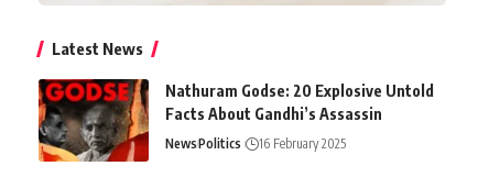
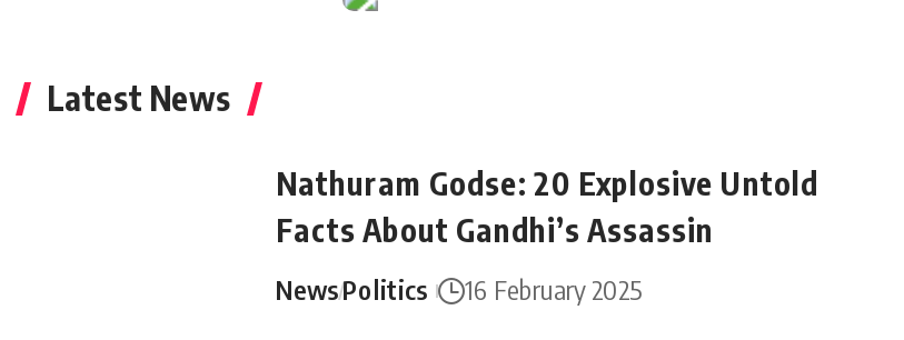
- [image]
